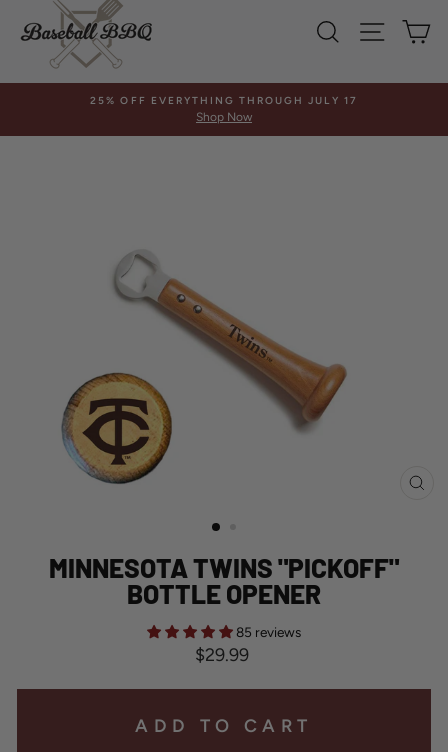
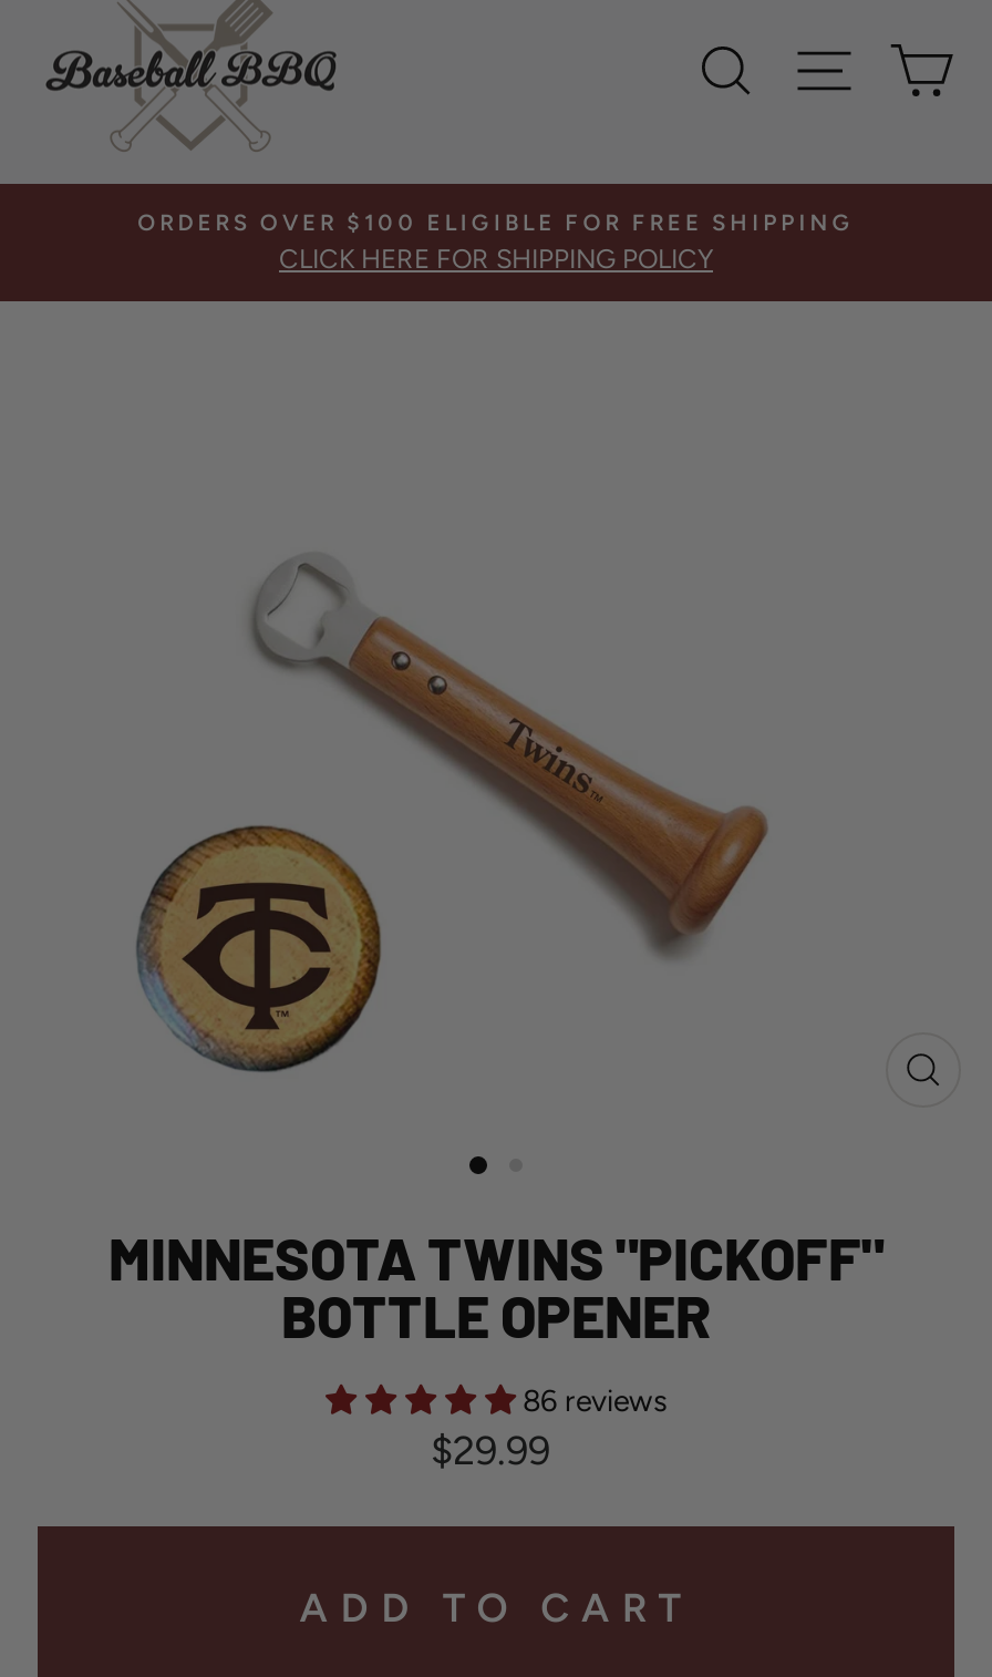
- 25% OFF EVERYTHING THROUGH JULY 17
- Shop Now
+ ORDERS OVER $100 ELIGIBLE FOR FREE SHIPPING
+ CLICK HERE FOR SHIPPING POLICY

- 85 reviews
+ 86 reviews
